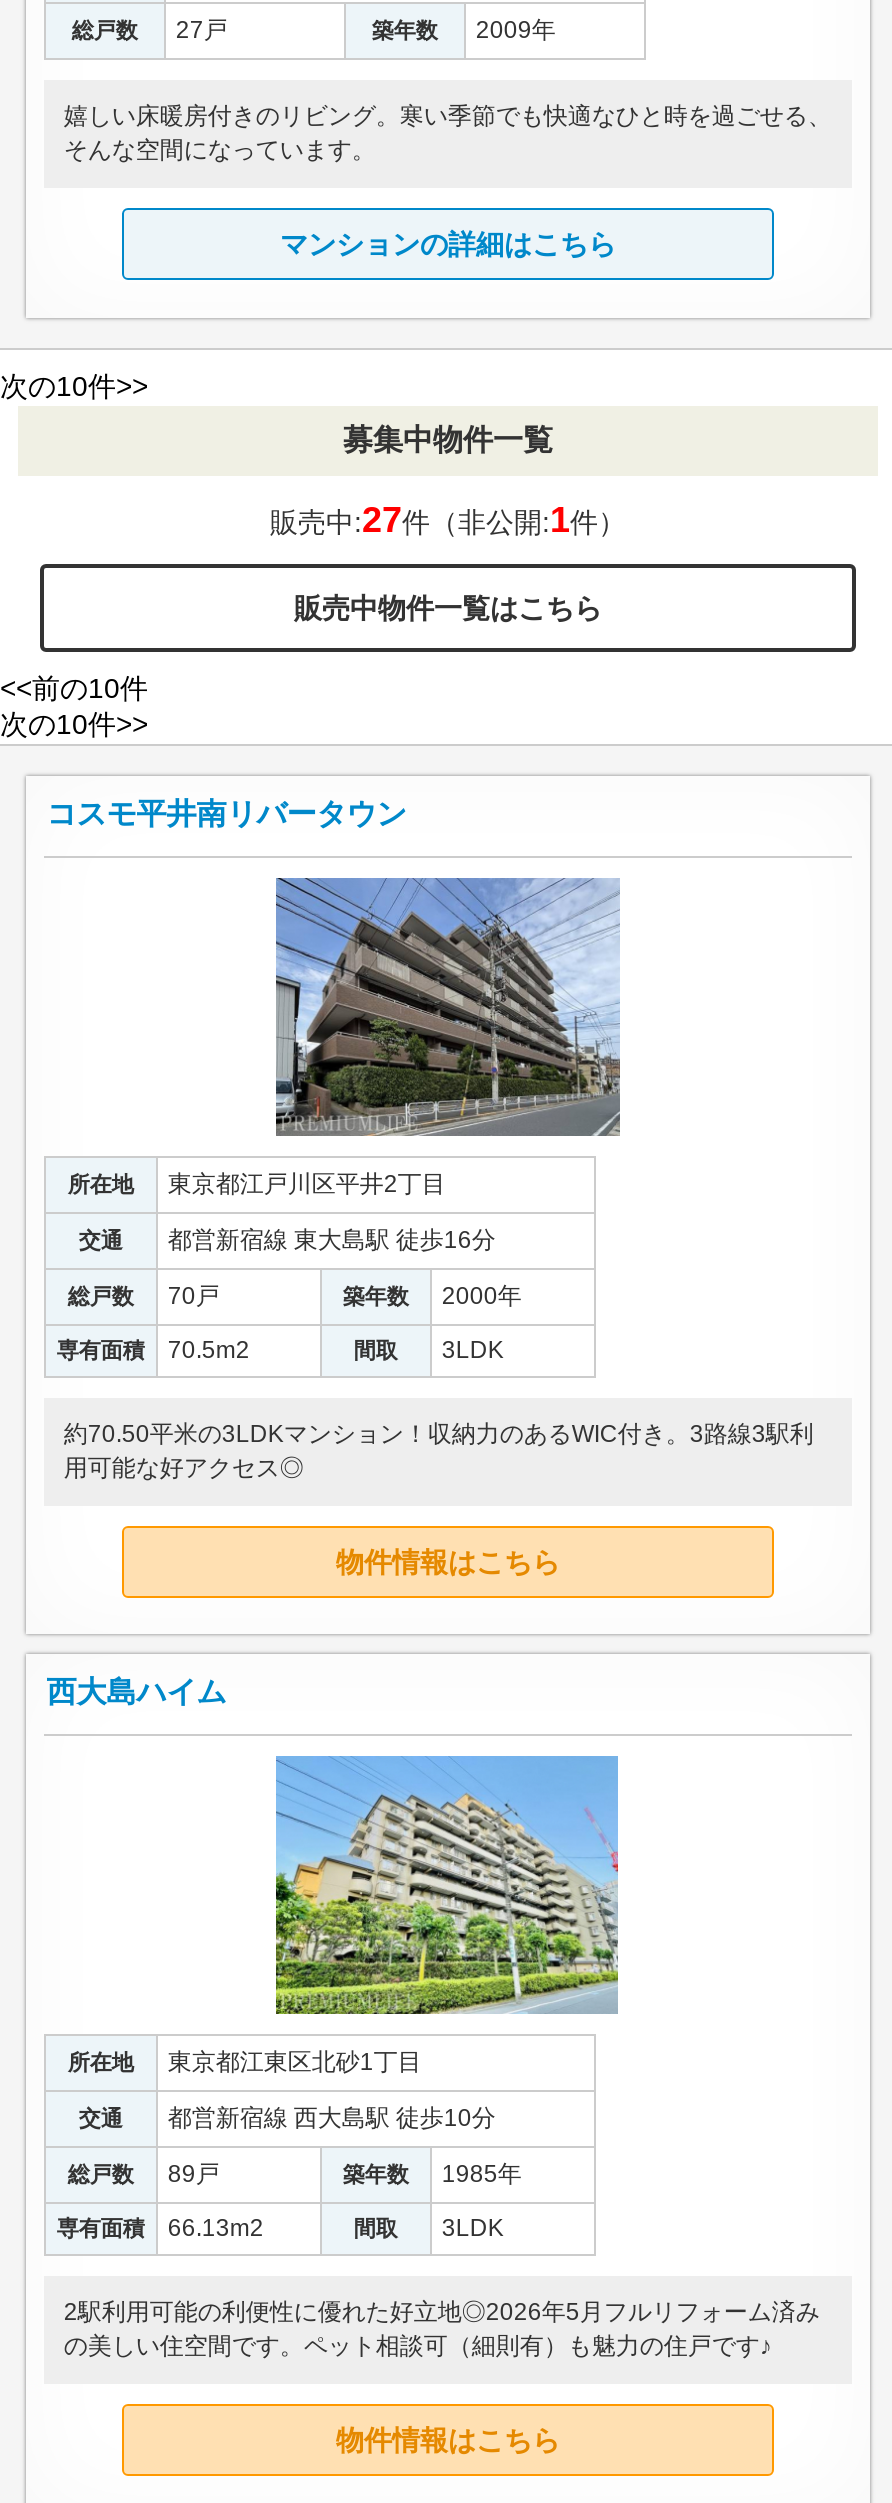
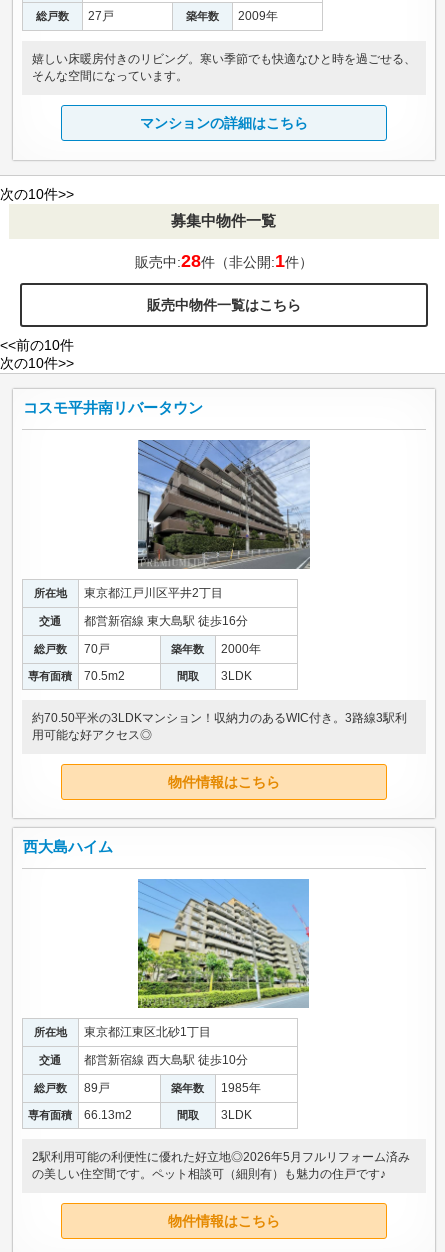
- 販売中:27件（非公開:1件）
+ 販売中:28件（非公開:1件）
